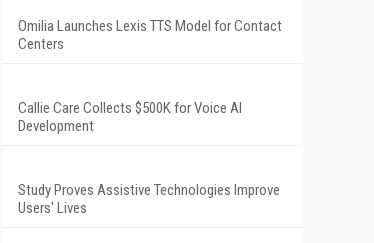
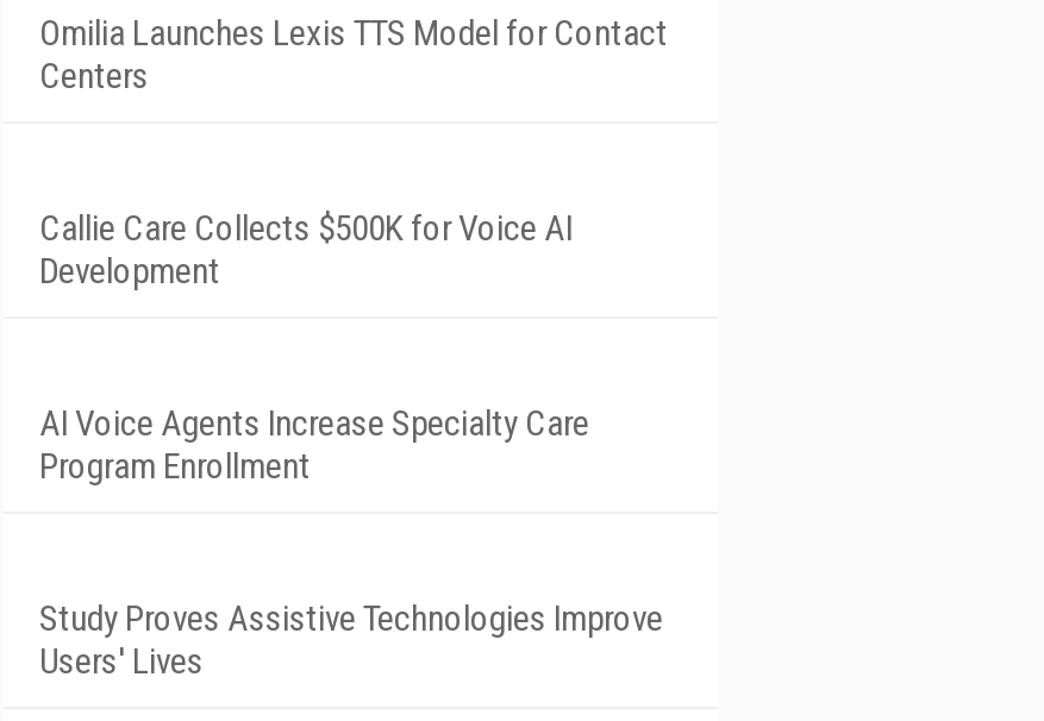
+ AI Voice Agents Increase Specialty Care
+ Program Enrollment
